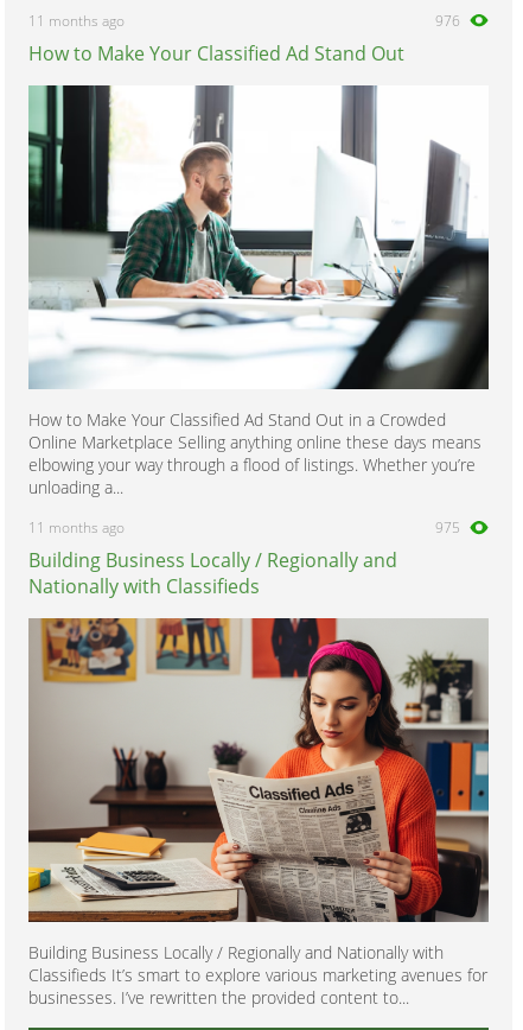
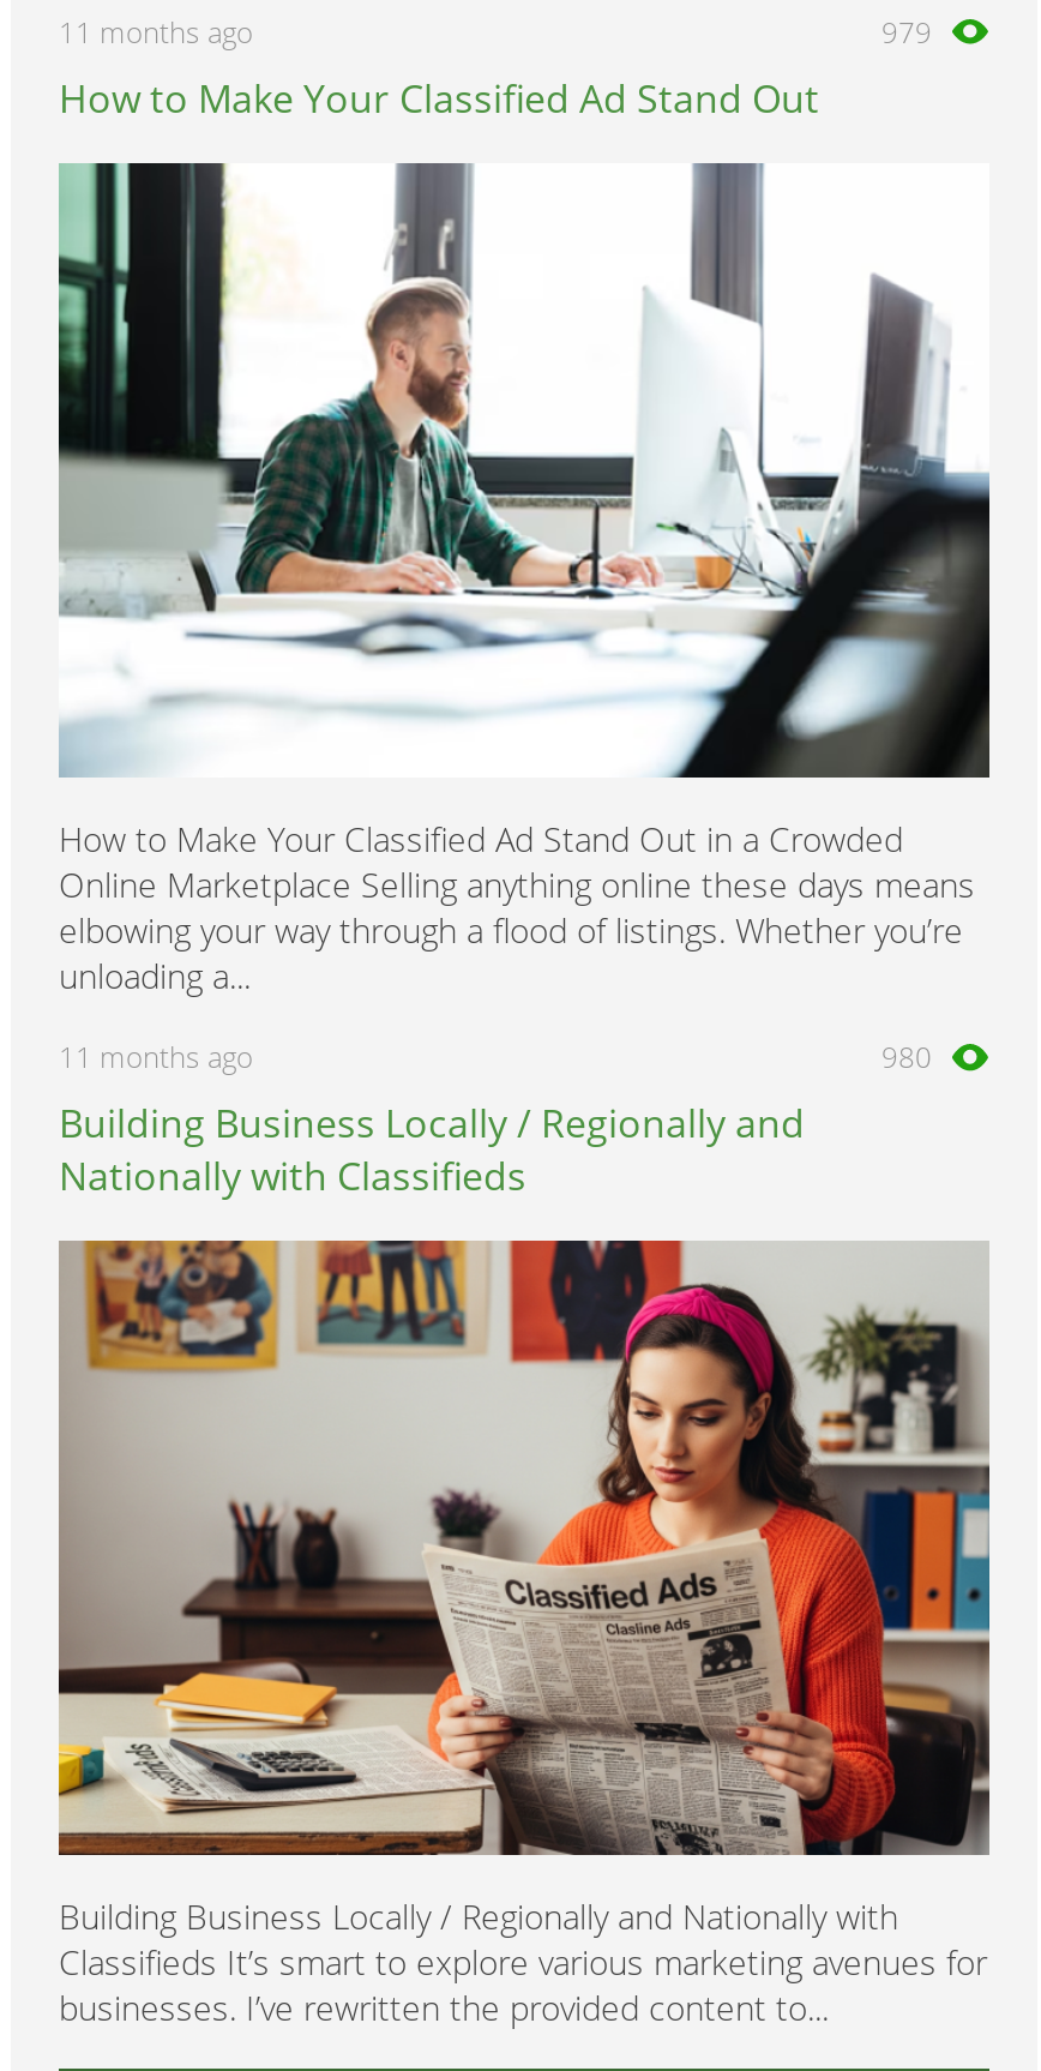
- 976
+ 979

- 975
+ 980
